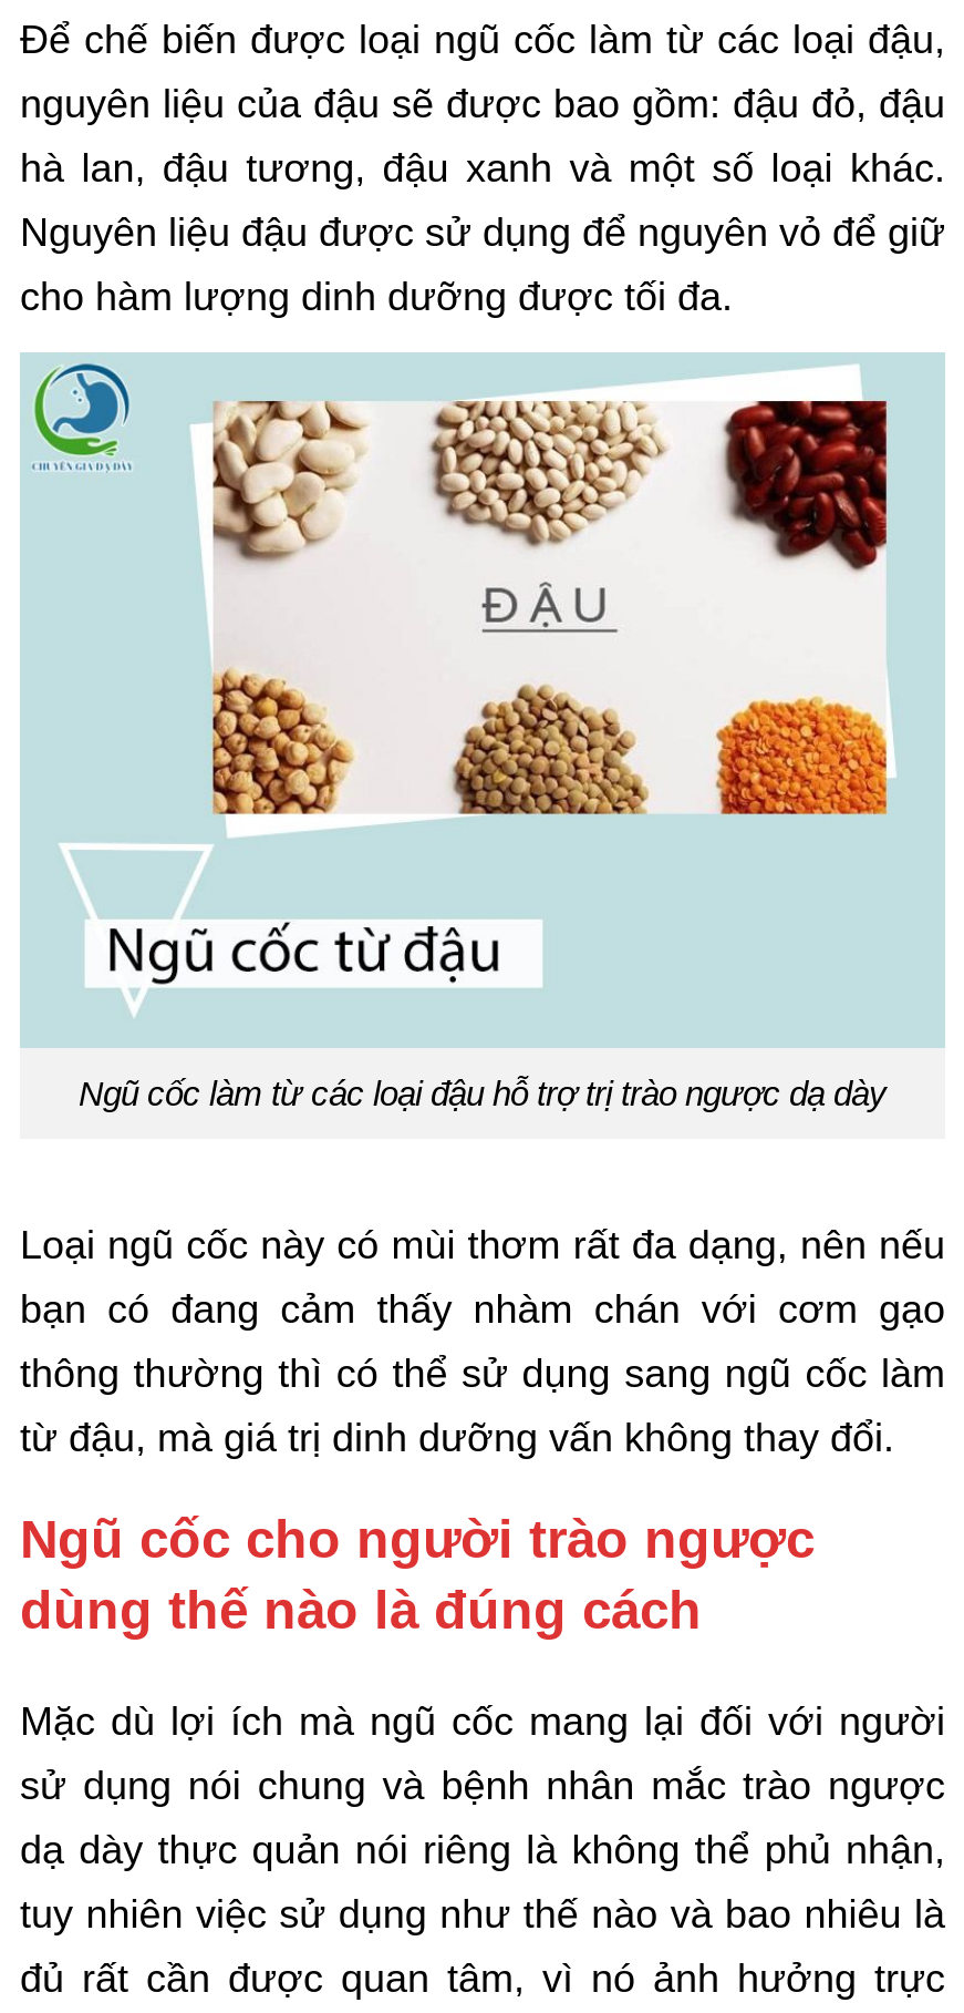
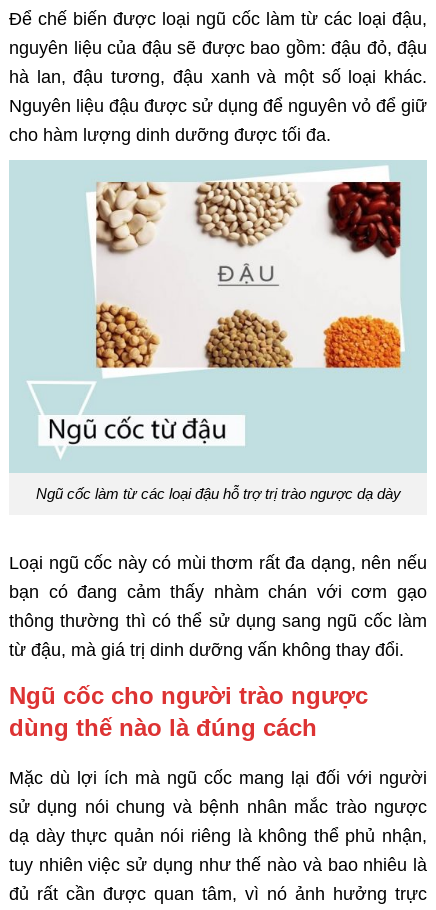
- [image]
